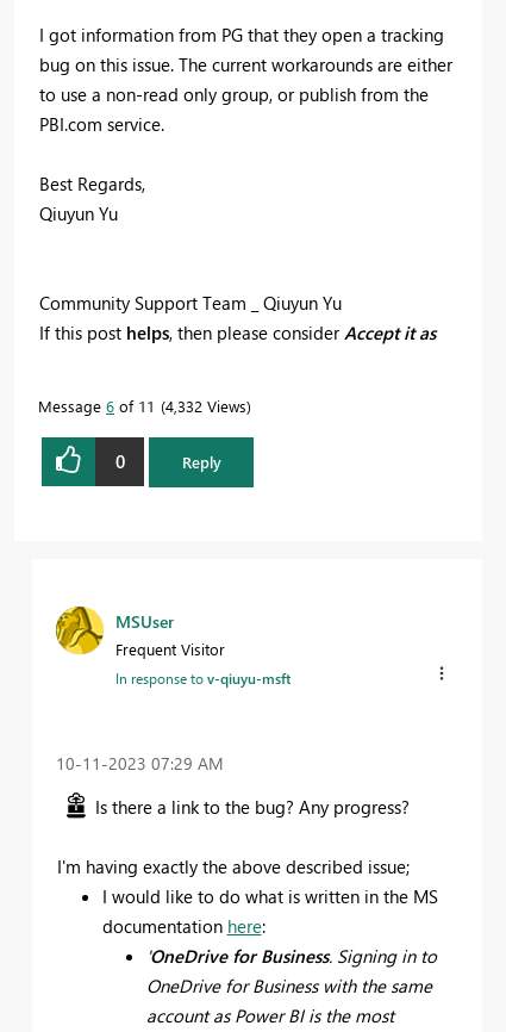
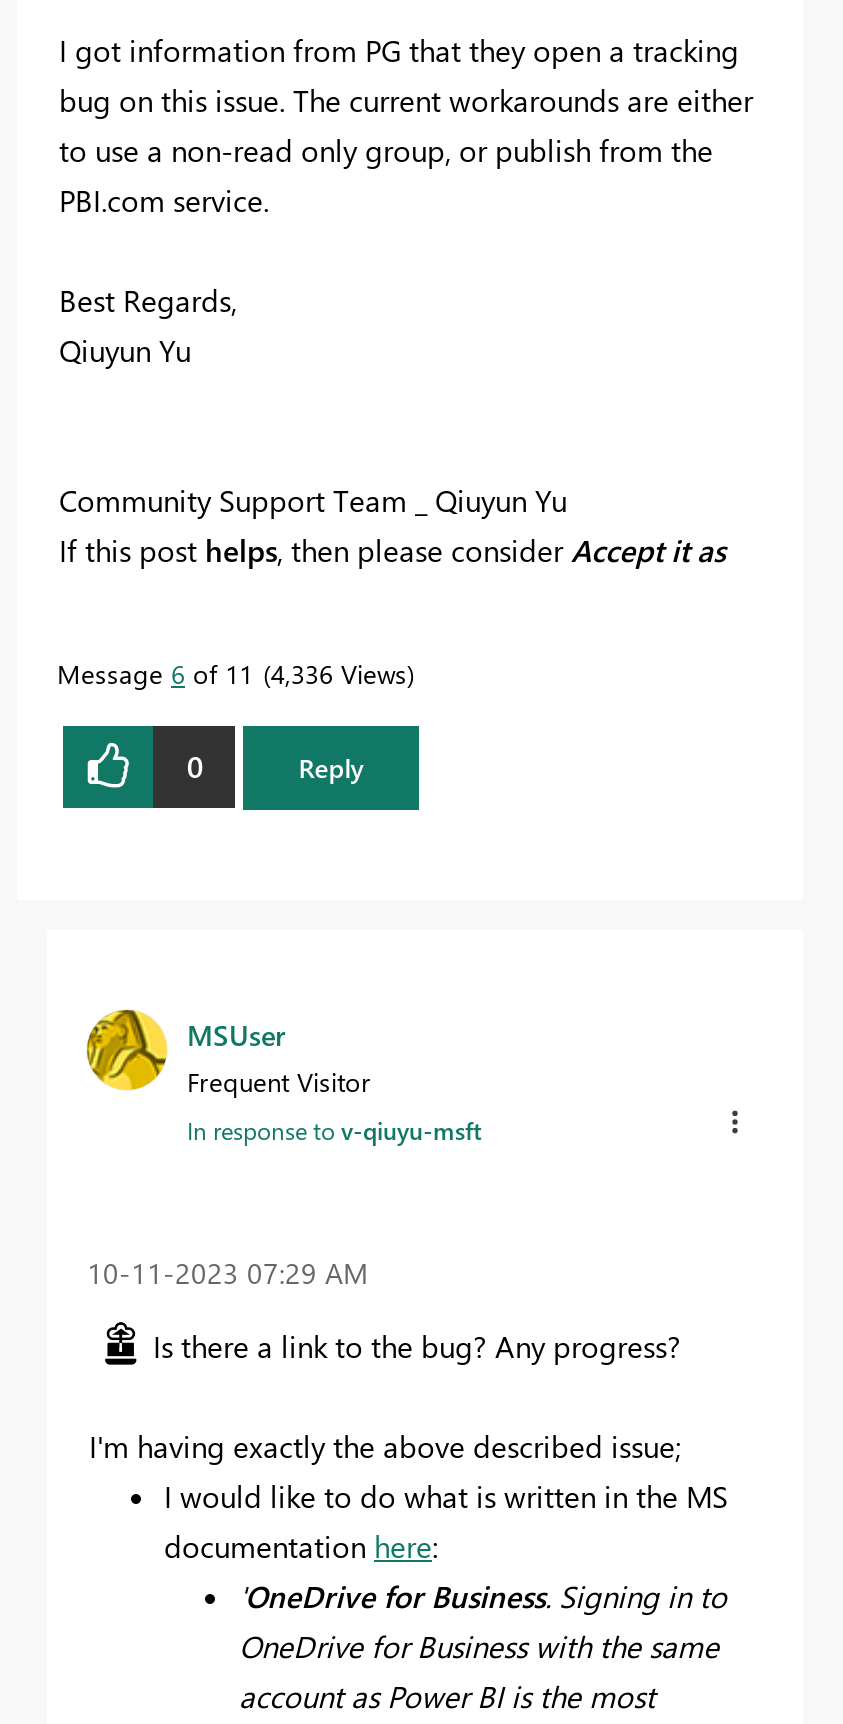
- Message 6 of 11 4,332 Views
+ Message 6 of 11 4,336 Views
